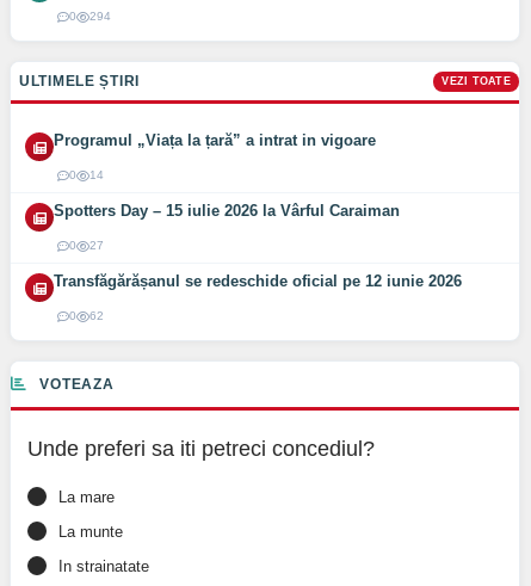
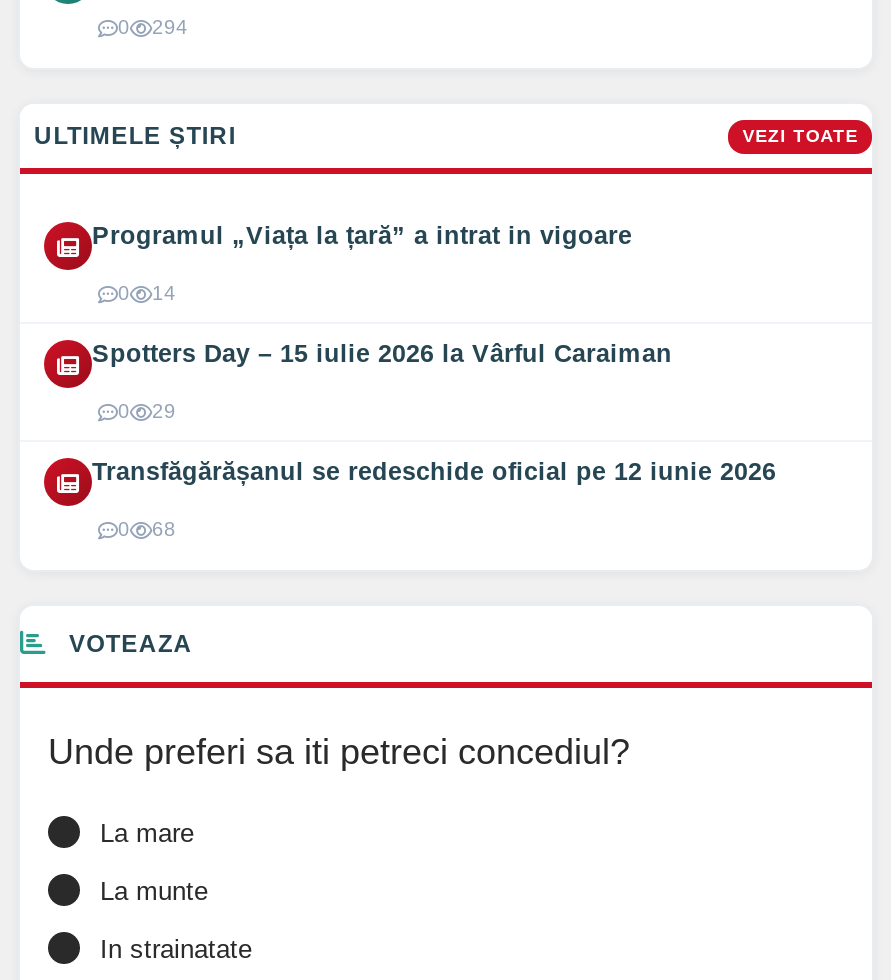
- 0 27
+ 0 29

- 0 62
+ 0 68
